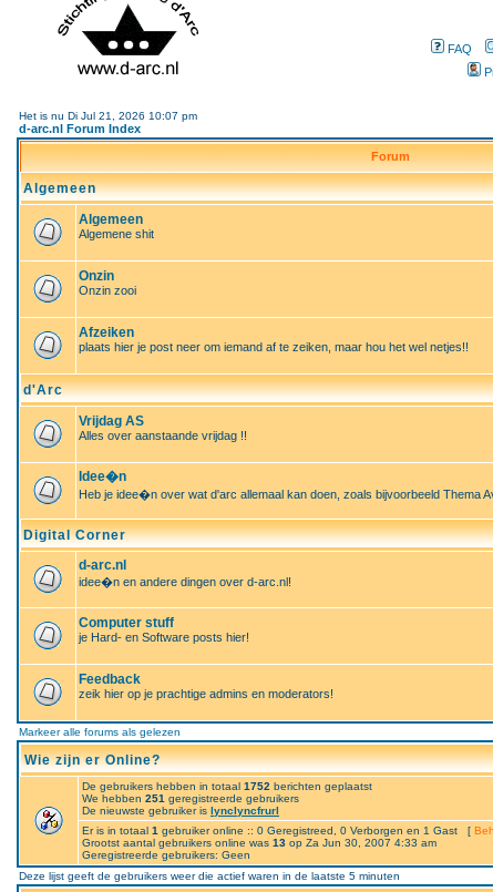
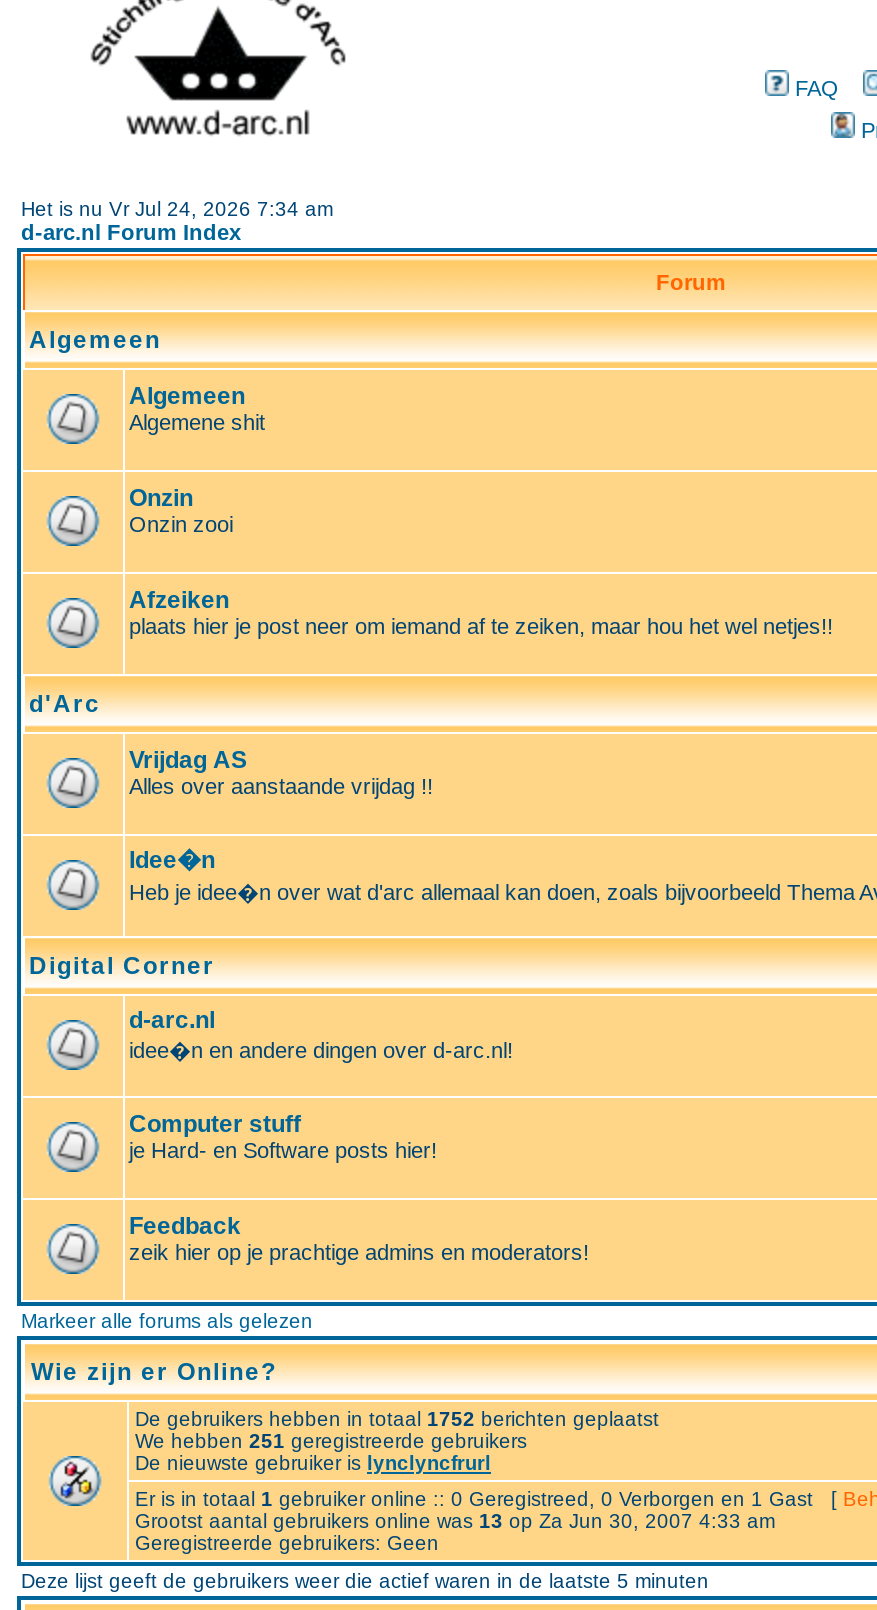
- Het is nu Di Jul 21, 2026 10:07 pm
+ Het is nu Vr Jul 24, 2026 7:34 am
